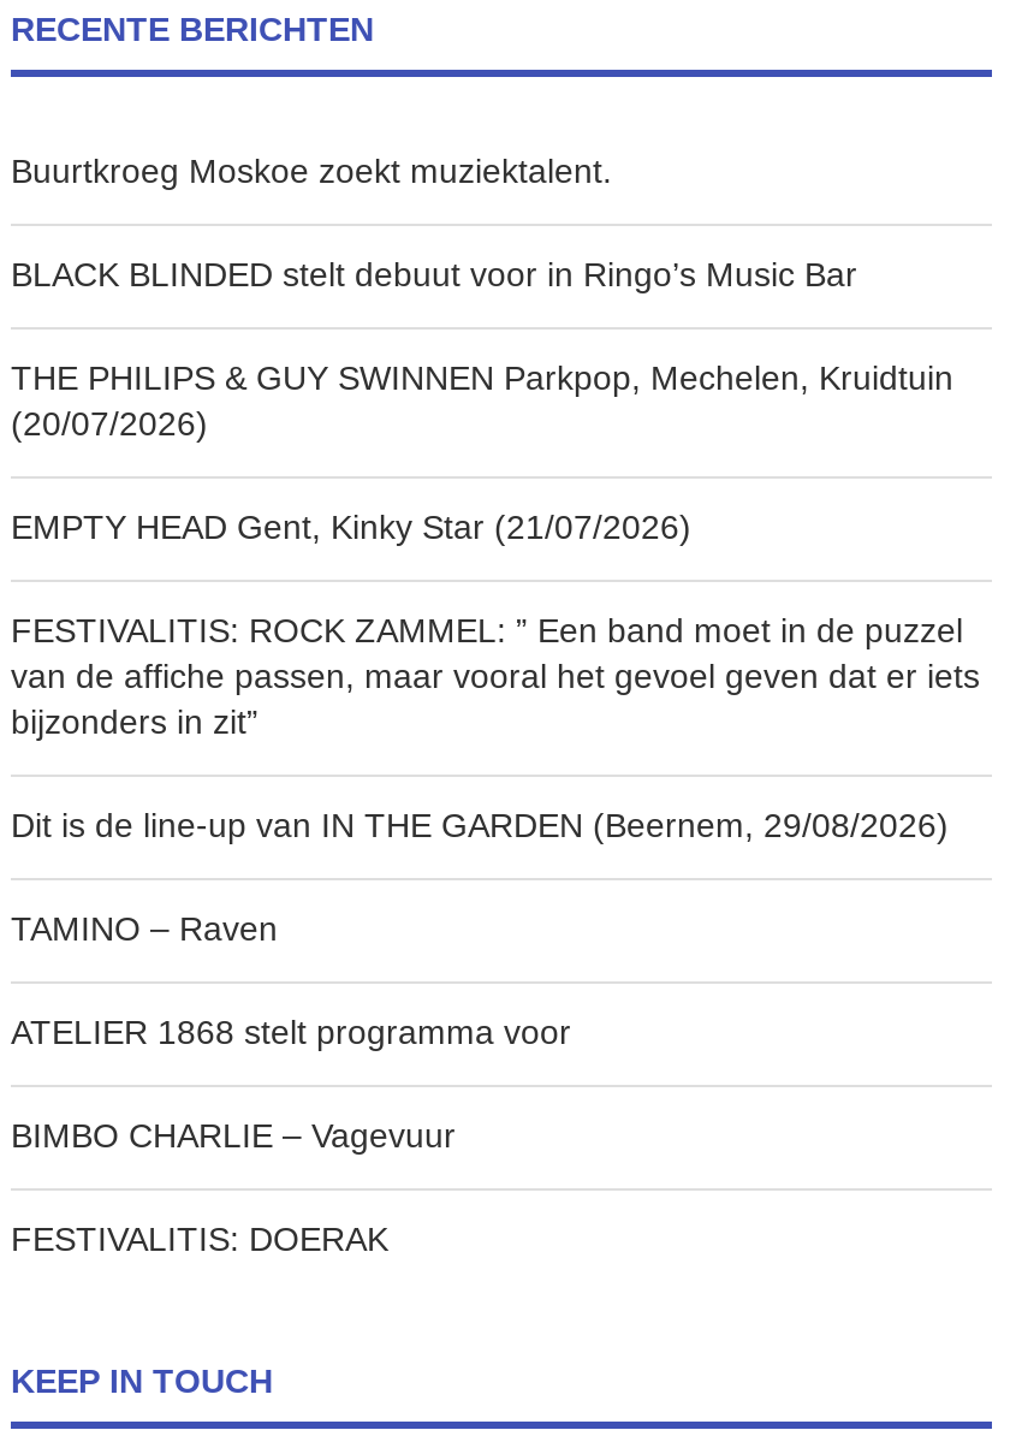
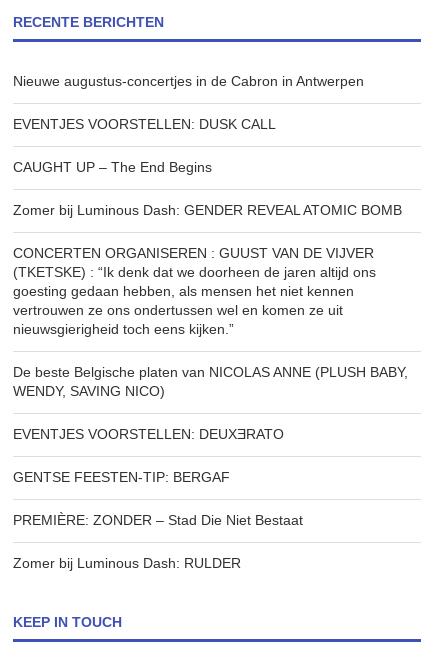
- Buurtkroeg Moskoe zoekt muziektalent.
+ Nieuwe augustus-concertjes in de Cabron in Antwerpen

- BLACK BLINDED stelt debuut voor in Ringo’s Music Bar
+ EVENTJES VOORSTELLEN: DUSK CALL

- THE PHILIPS & GUY SWINNEN Parkpop, Mechelen, Kruidtuin
- (20/07/2026)
+ CAUGHT UP – The End Begins

- EMPTY HEAD Gent, Kinky Star (21/07/2026)
+ Zomer bij Luminous Dash: GENDER REVEAL ATOMIC BOMB

- FESTIVALITIS: ROCK ZAMMEL: ” Een band moet in de puzzel
- van de affiche passen, maar vooral het gevoel geven dat er iets
- bijzonders in zit”
+ CONCERTEN ORGANISEREN : GUUST VAN DE VIJVER
+ (TKETSKE) : “Ik denk dat we doorheen de jaren altijd ons
+ goesting gedaan hebben, als mensen het niet kennen
+ vertrouwen ze ons ondertussen wel en komen ze uit
+ nieuwsgierigheid toch eens kijken.”

- Dit is de line-up van IN THE GARDEN (Beernem, 29/08/2026)
+ De beste Belgische platen van NICOLAS ANNE (PLUSH BABY,
+ WENDY, SAVING NICO)

- TAMINO – Raven
+ EVENTJES VOORSTELLEN: DEUXƎRATO

- ATELIER 1868 stelt programma voor
+ GENTSE FEESTEN-TIP: BERGAF

- BIMBO CHARLIE – Vagevuur
+ PREMIÈRE: ZONDER – Stad Die Niet Bestaat

- FESTIVALITIS: DOERAK
+ Zomer bij Luminous Dash: RULDER
